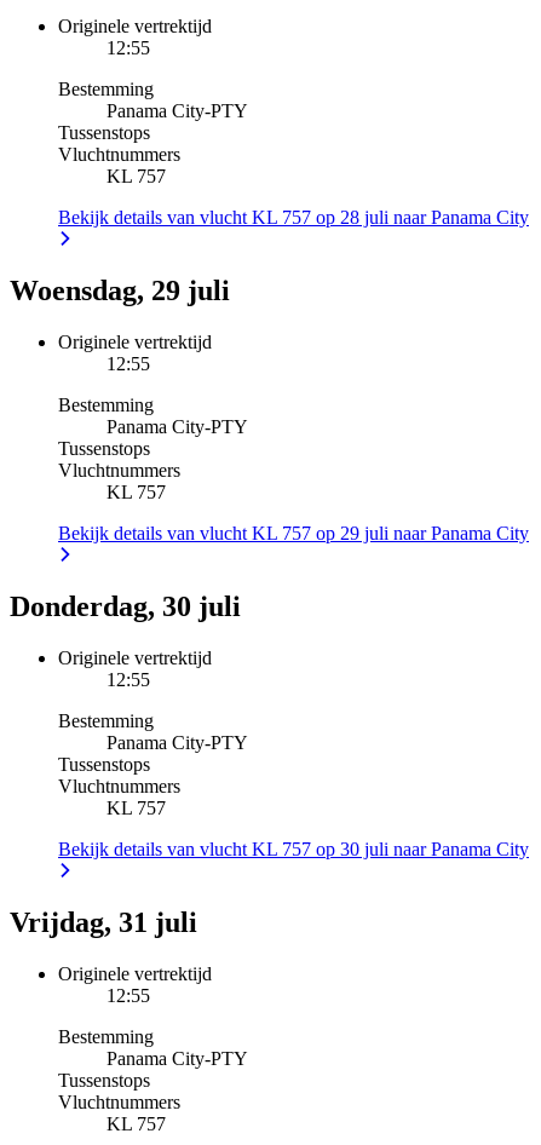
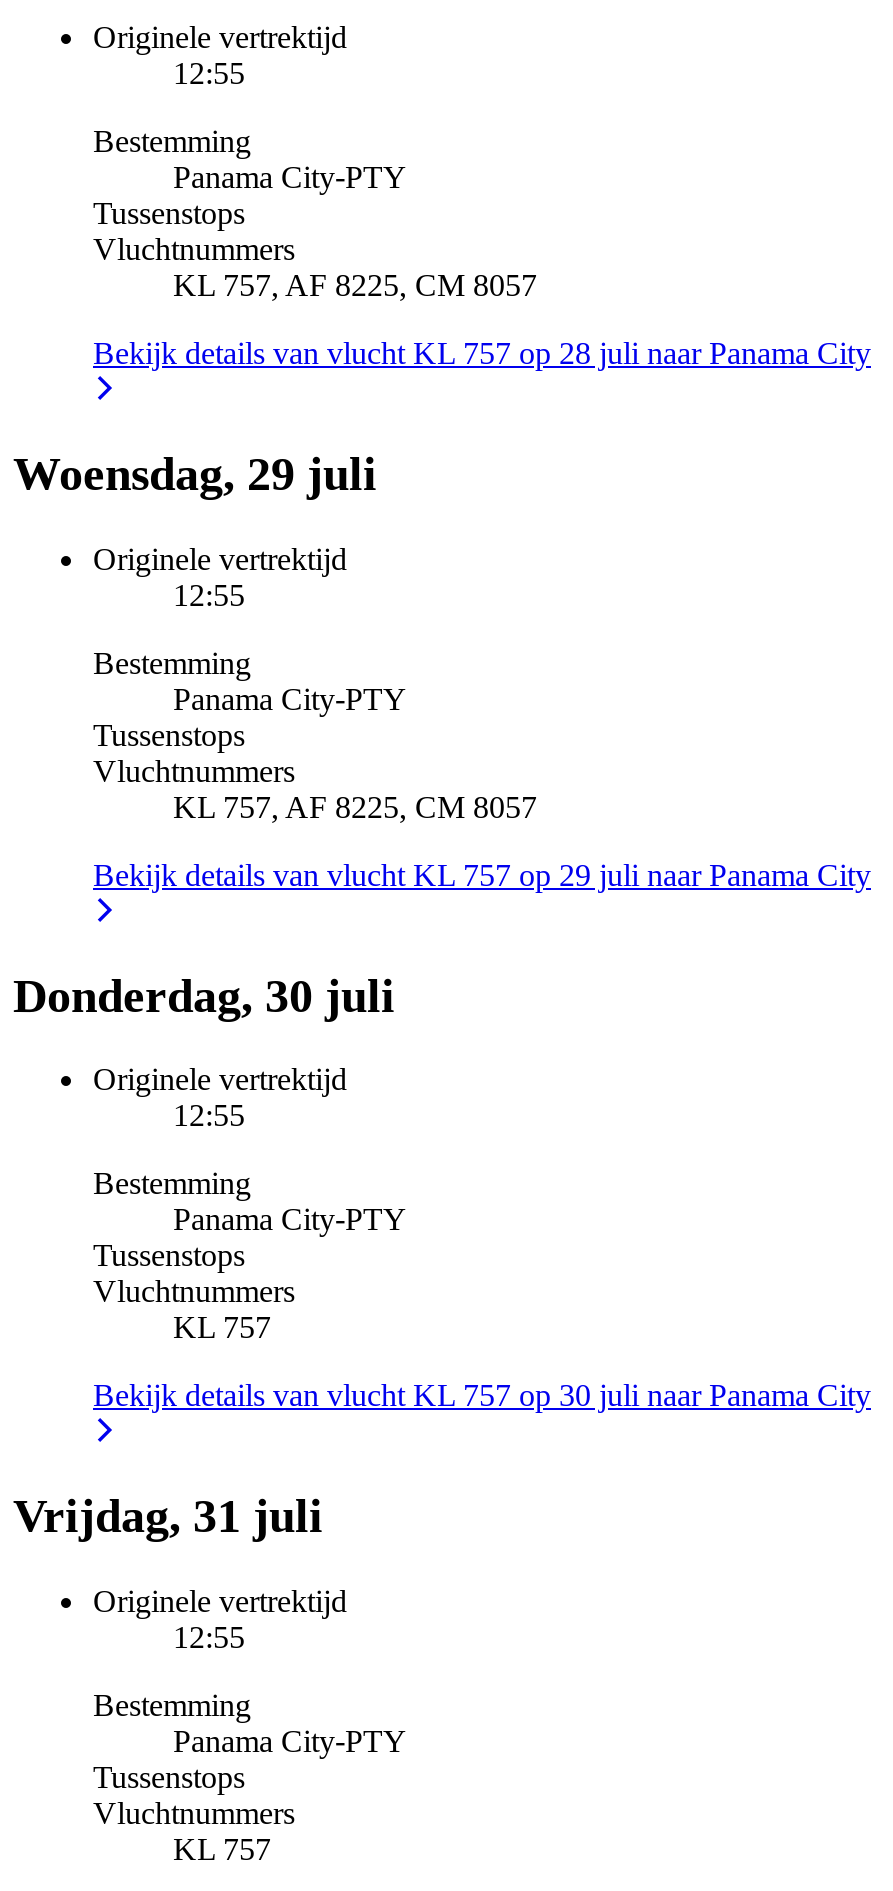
- KL 757
+ KL 757, AF 8225, CM 8057

- KL 757
+ KL 757, AF 8225, CM 8057
